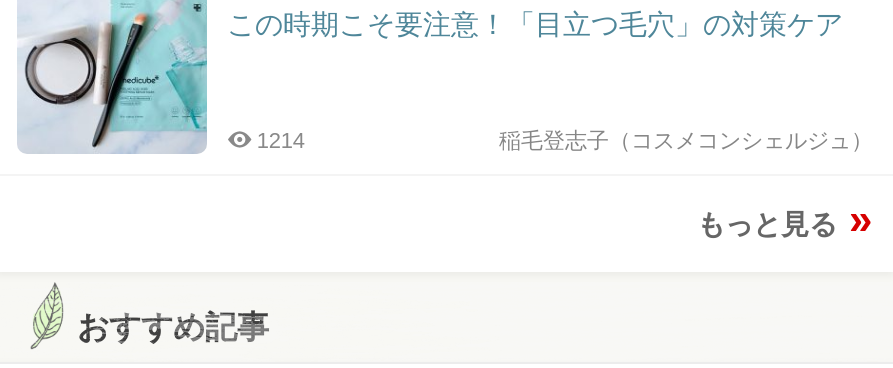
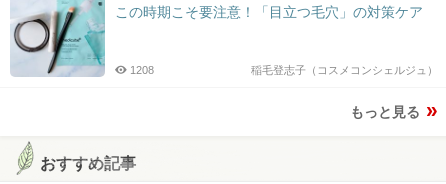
- 1214
+ 1208
